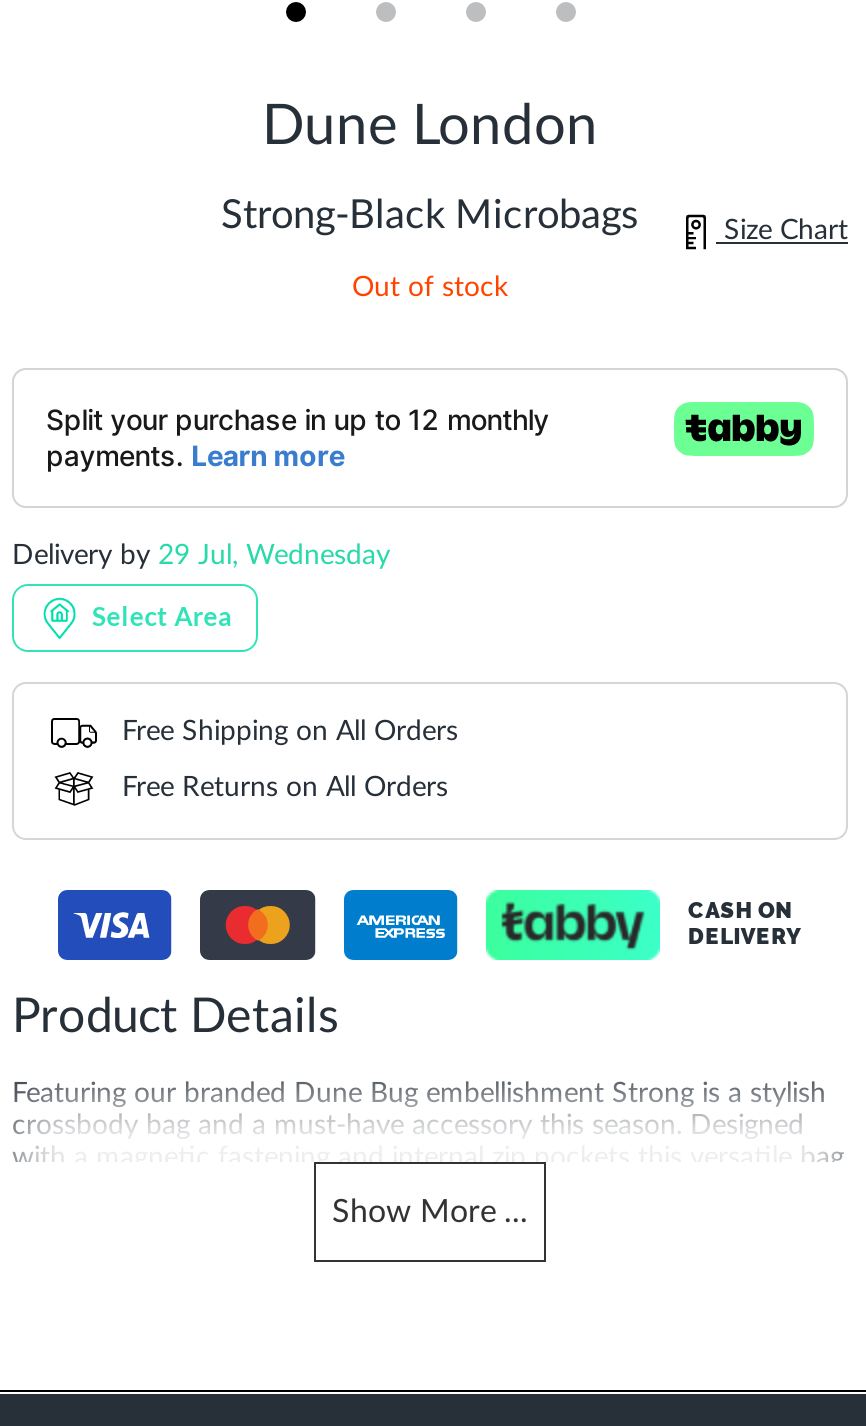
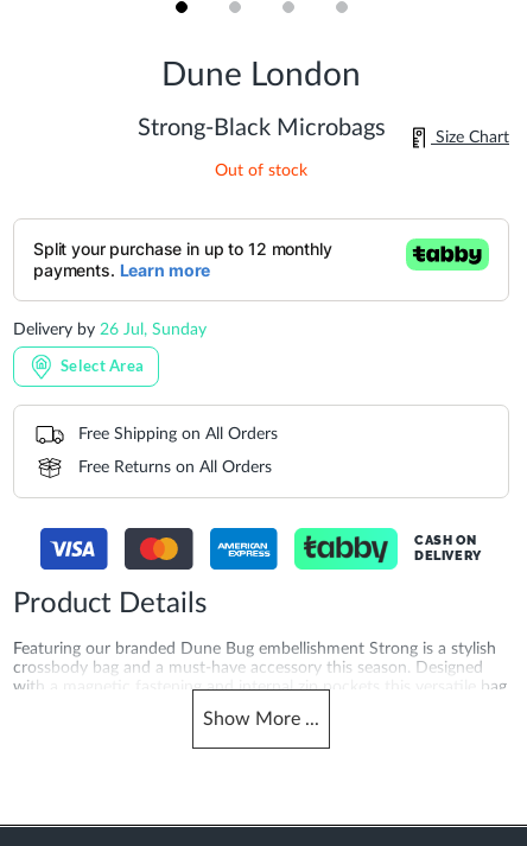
- Delivery by 29 Jul, Wednesday
+ Delivery by 26 Jul, Sunday
